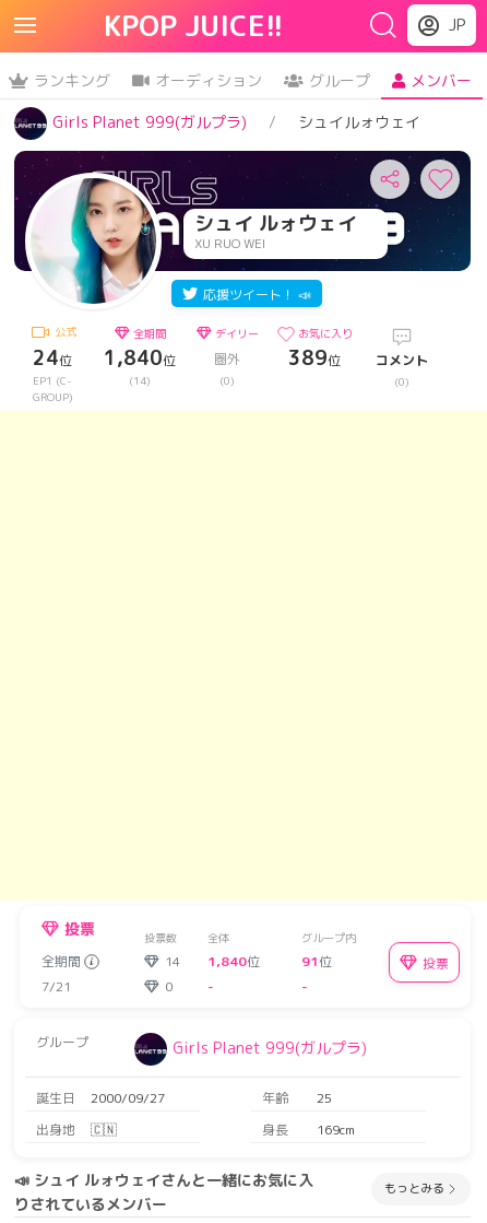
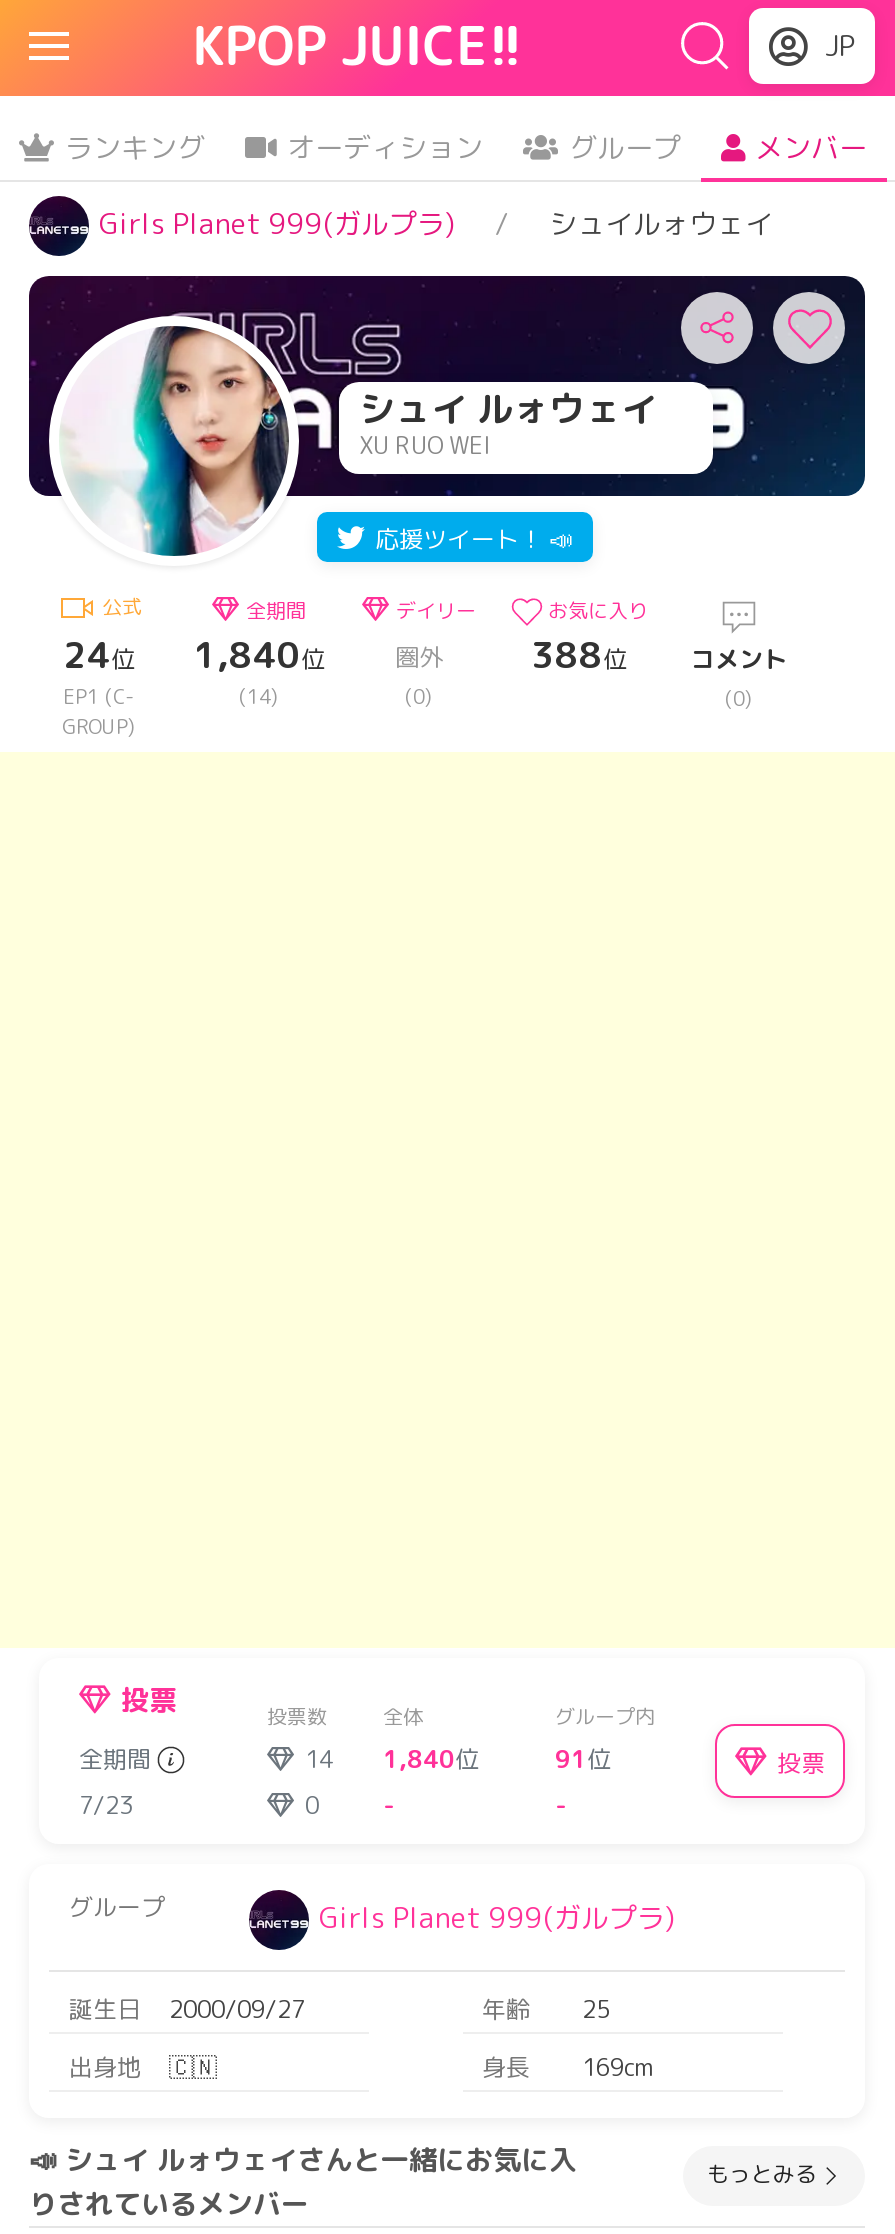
- 389位 コメント
+ 388位 コメント

- 7/21
+ 7/23
